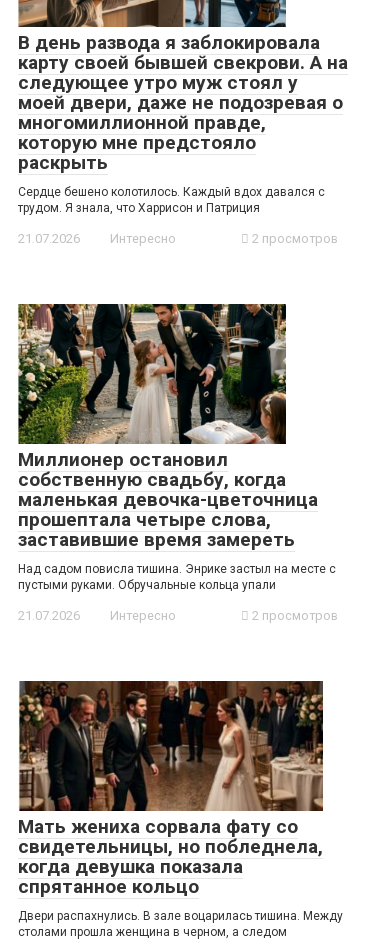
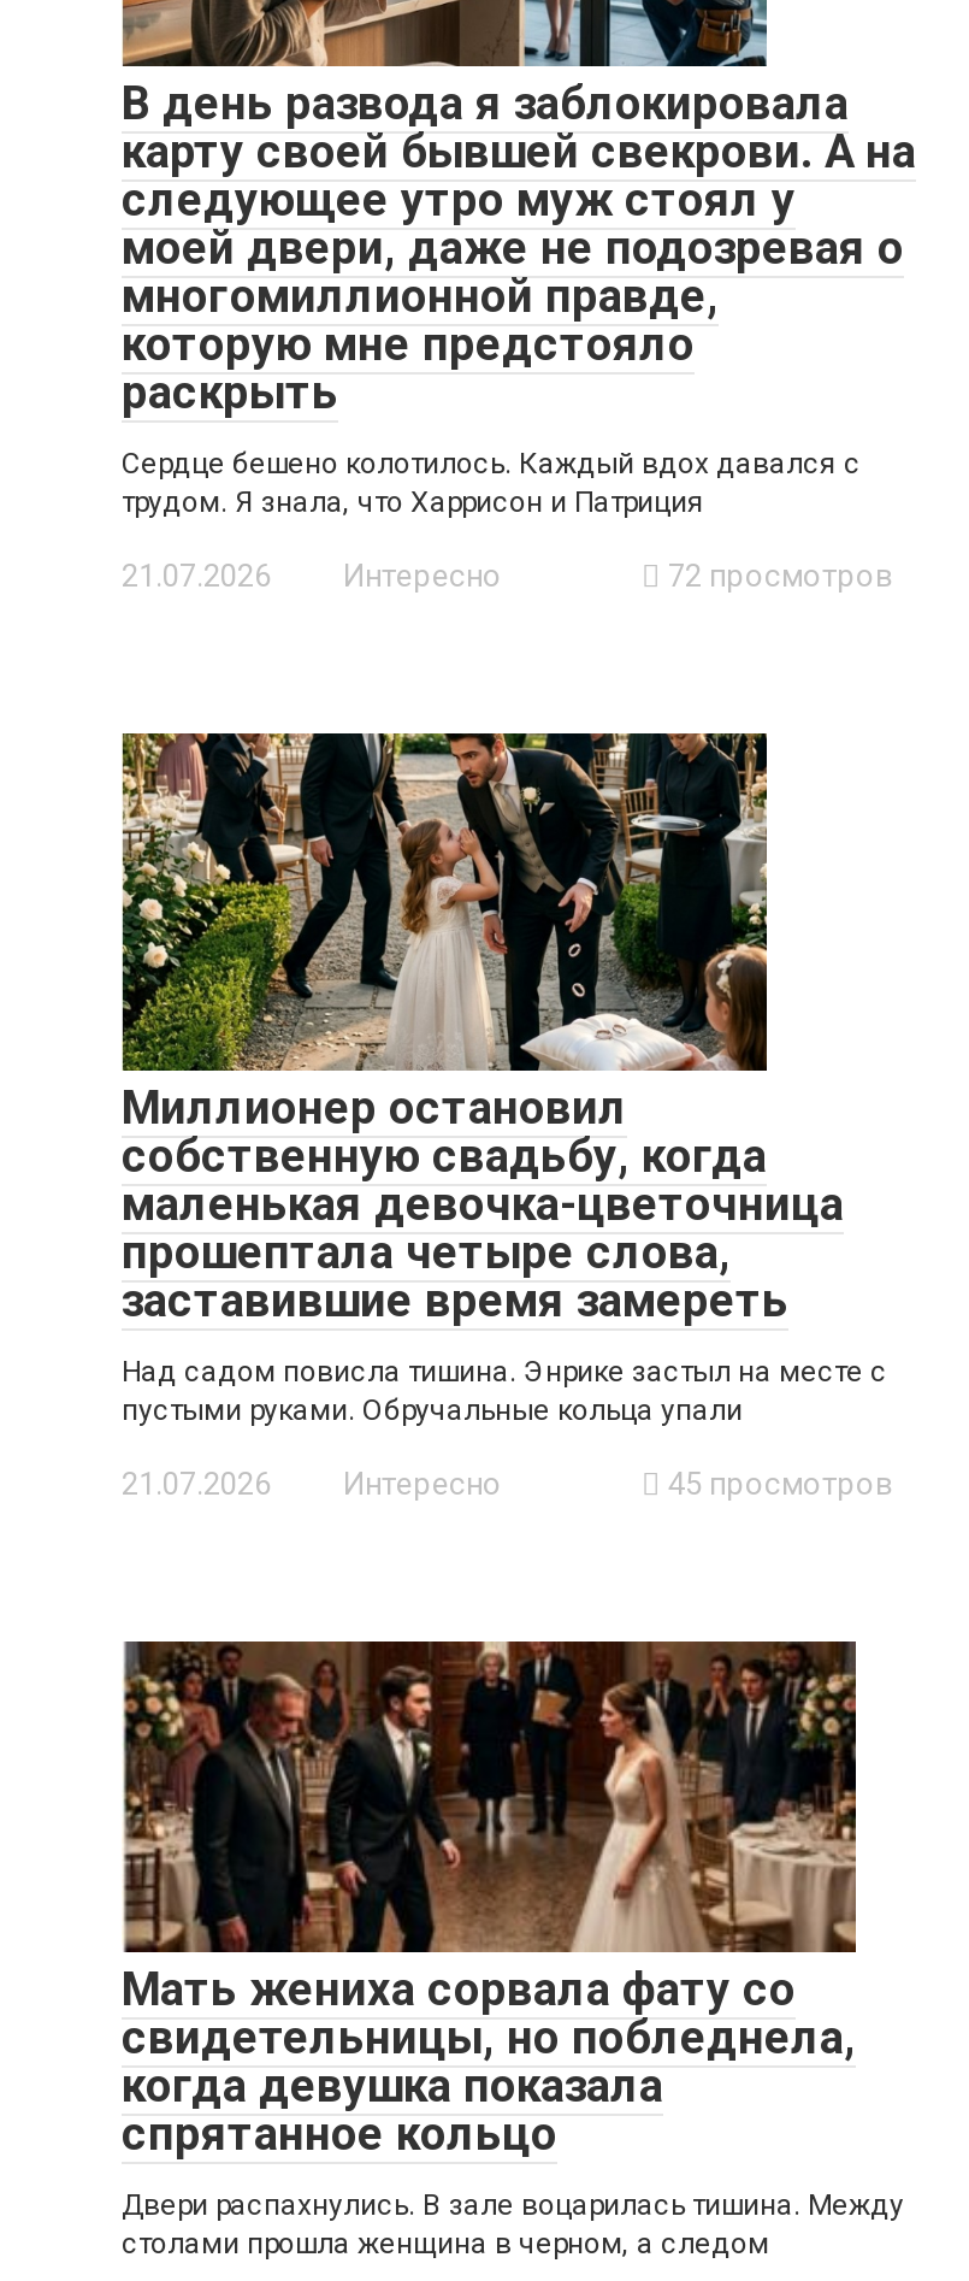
- 2 просмотров
+ 72 просмотров

- 2 просмотров
+ 45 просмотров
